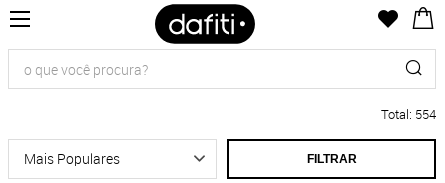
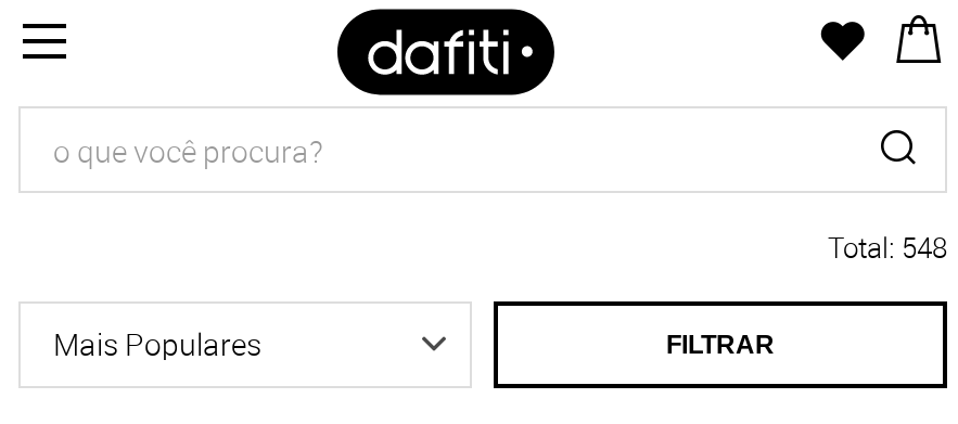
- Total: 554
+ Total: 548
